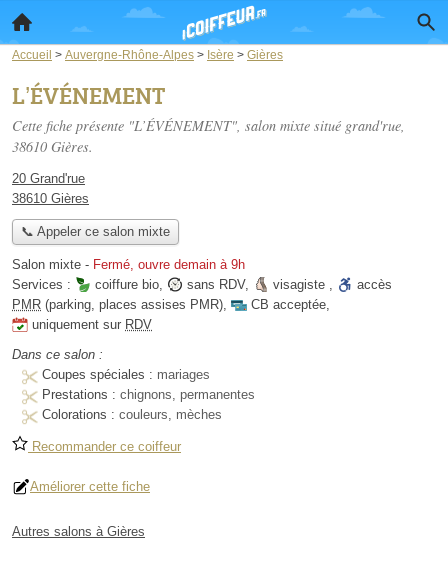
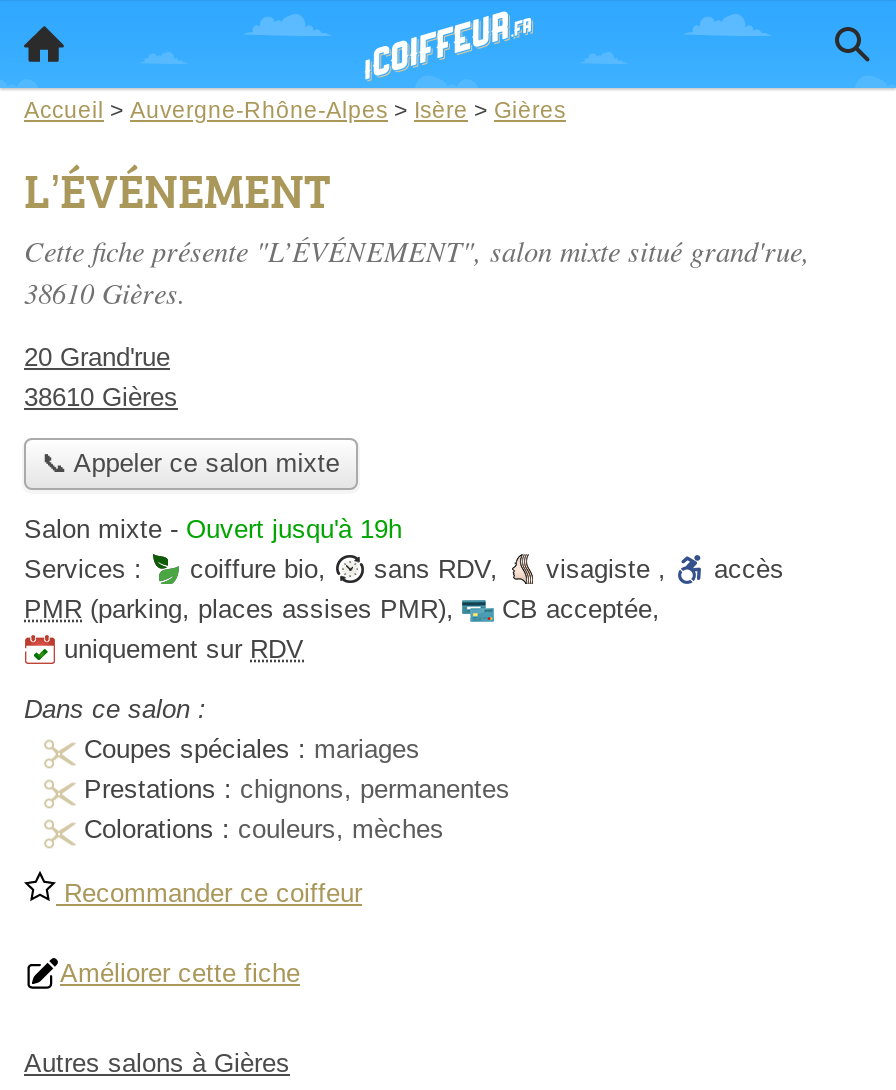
- Salon mixte - Fermé, ouvre demain à 9h
+ Salon mixte - Ouvert jusqu'à 19h
